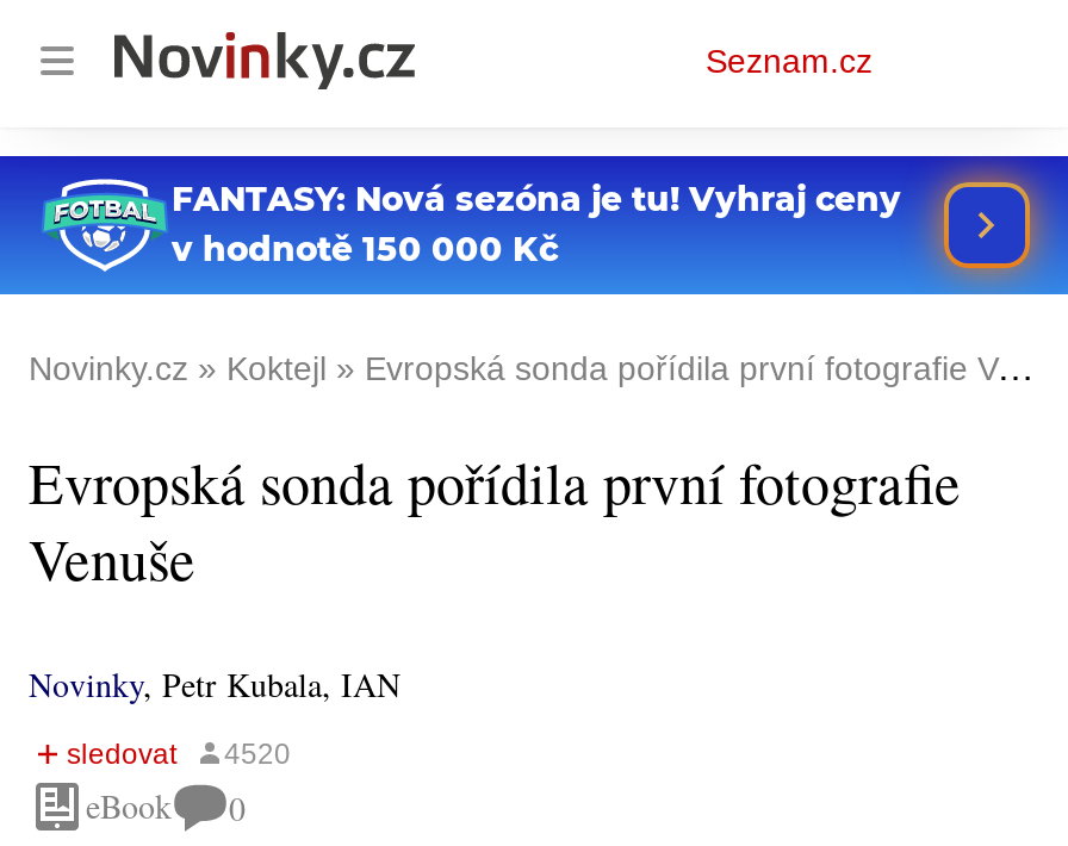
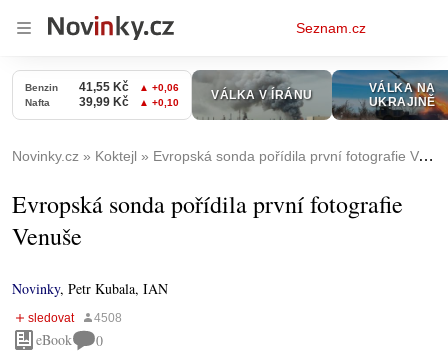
- [image]
+ [image]
